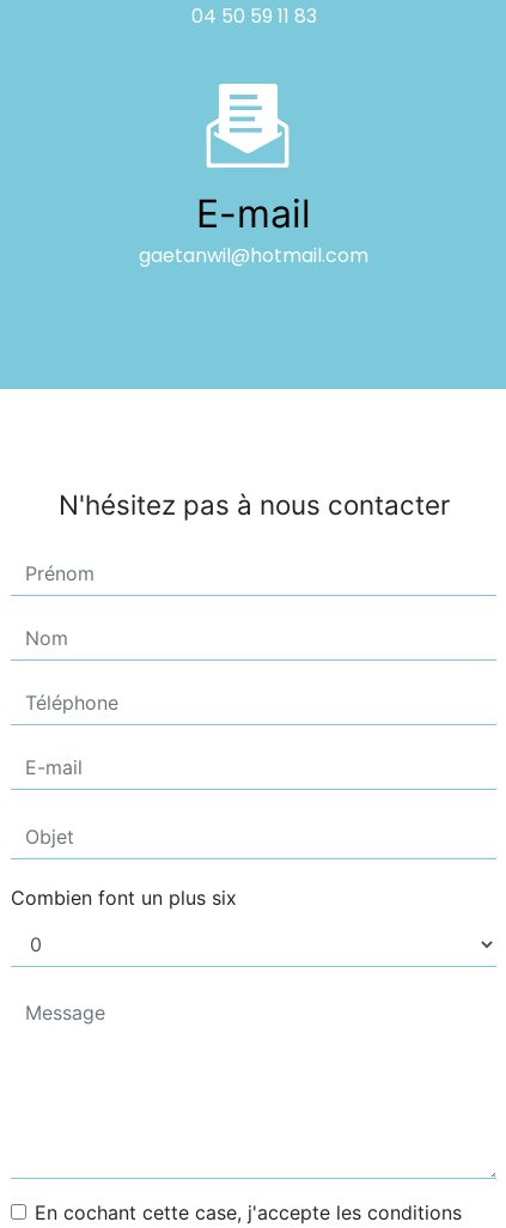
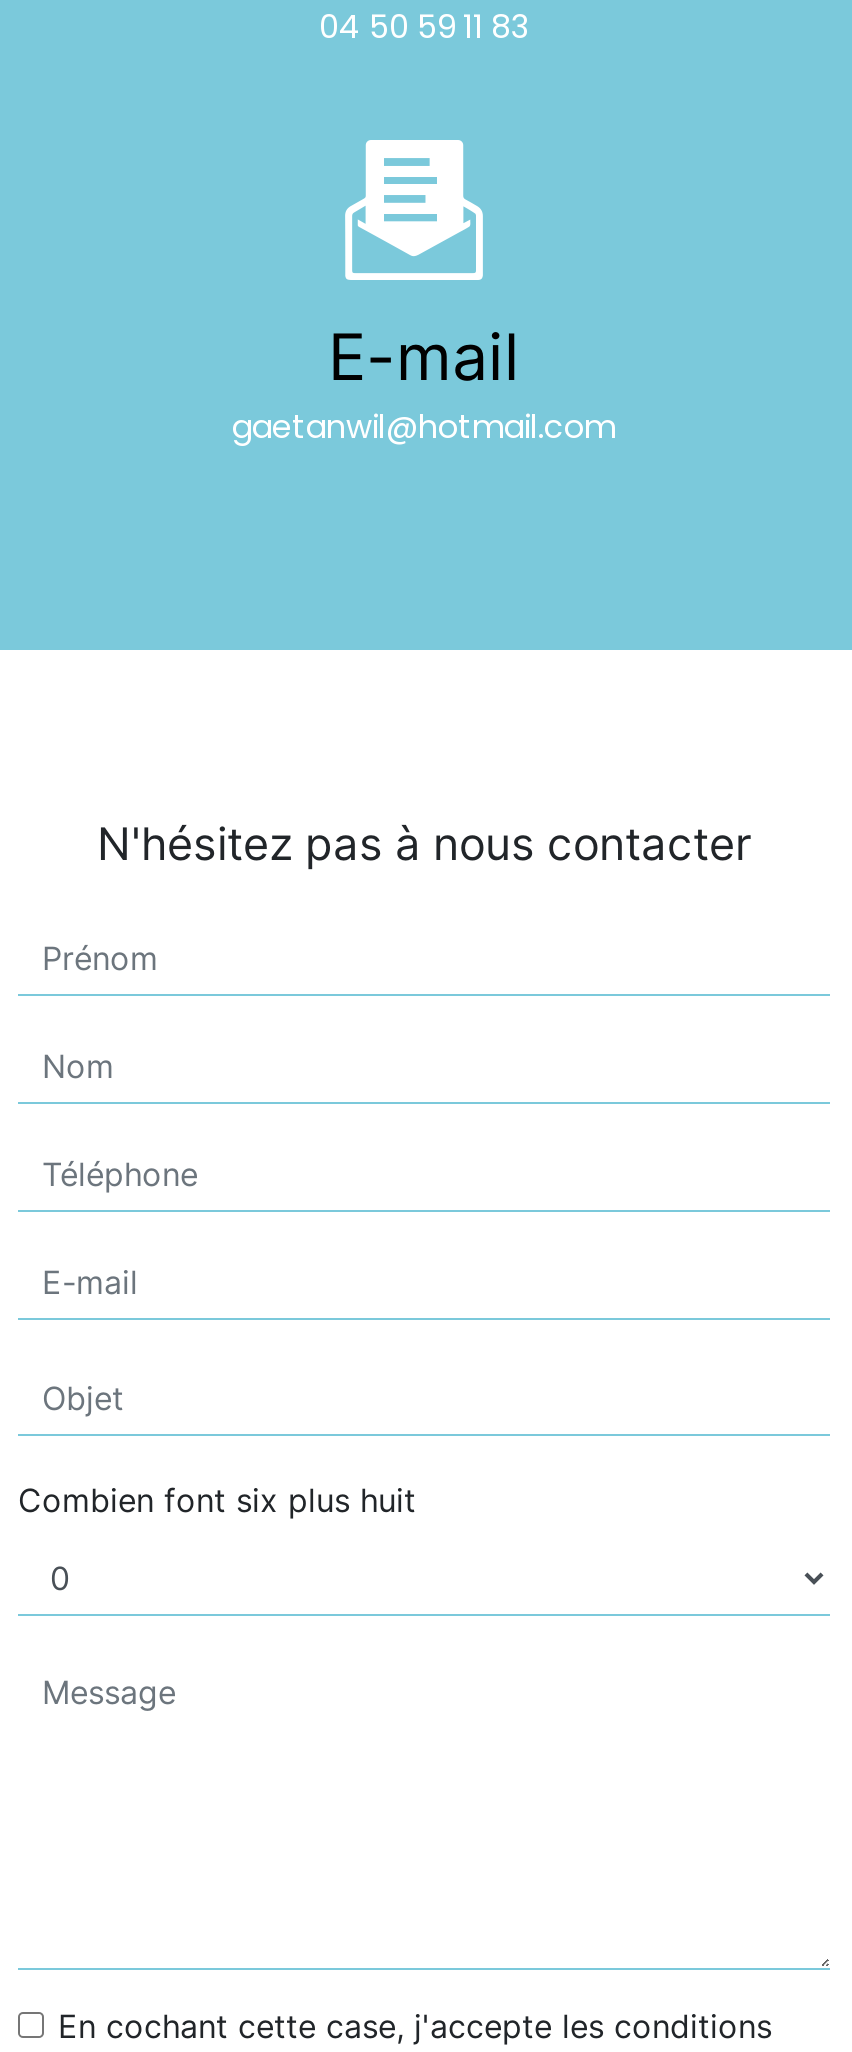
- Combien font un plus six
+ Combien font six plus huit
